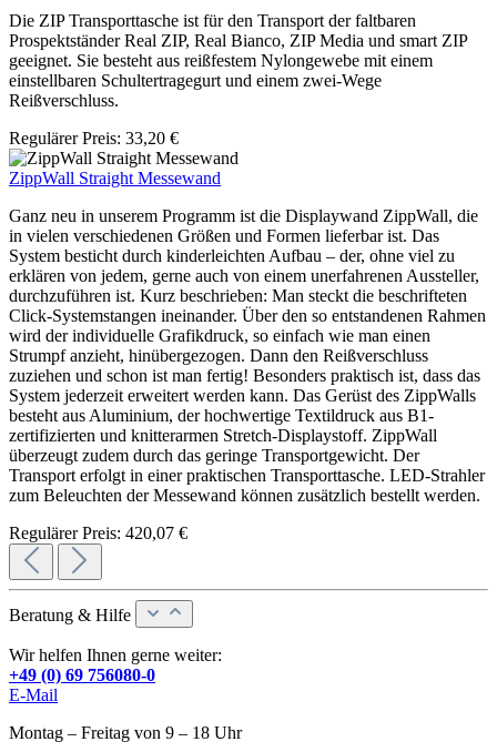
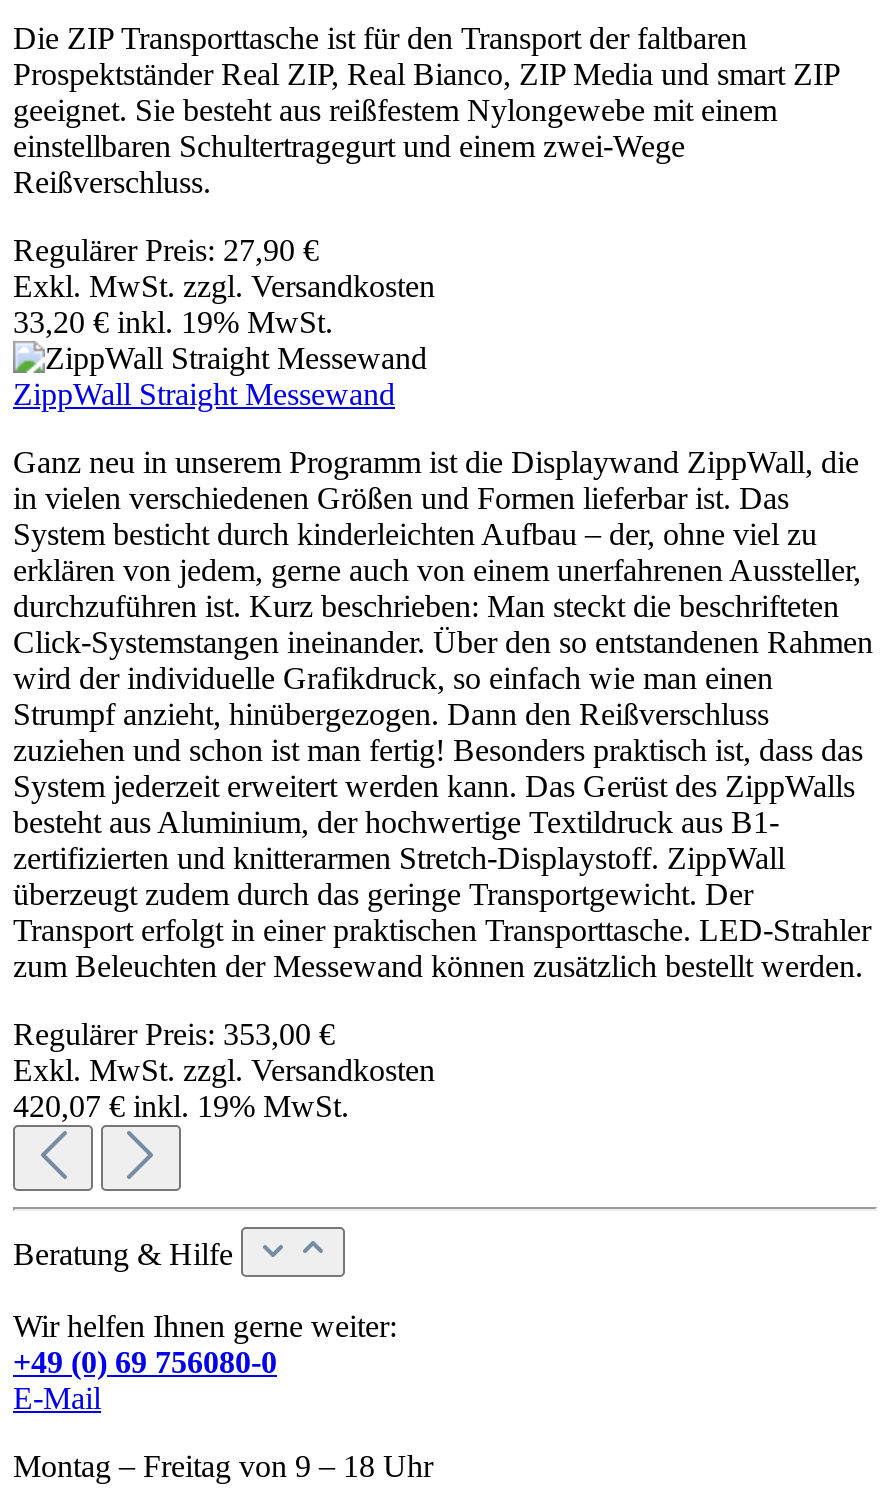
- Regulärer Preis: 33,20 €
+ Regulärer Preis: 27,90 €
+ Exkl. MwSt. zzgl. Versandkosten
+ 33,20 € inkl. 19% MwSt.

- Regulärer Preis: 420,07 €
+ Regulärer Preis: 353,00 €
+ Exkl. MwSt. zzgl. Versandkosten
+ 420,07 € inkl. 19% MwSt.
